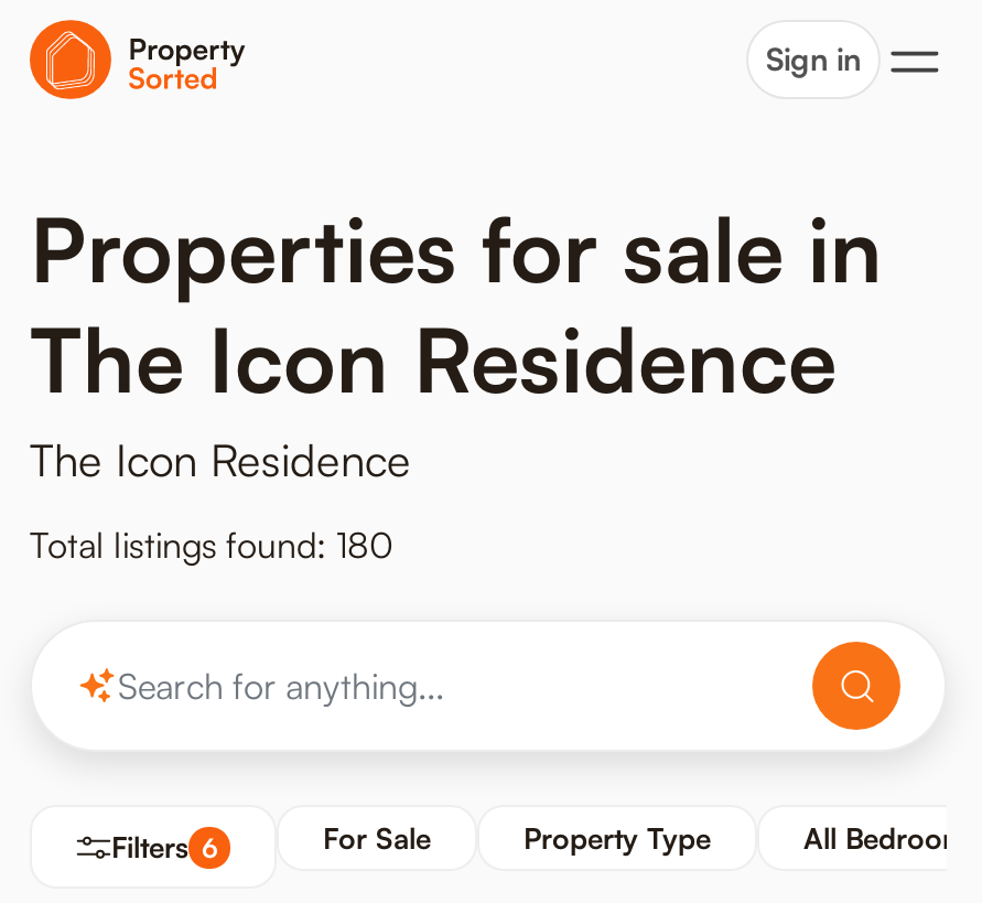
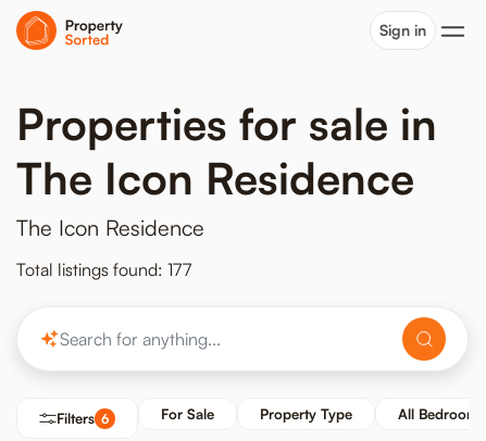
- Total listings found: 180
+ Total listings found: 177
